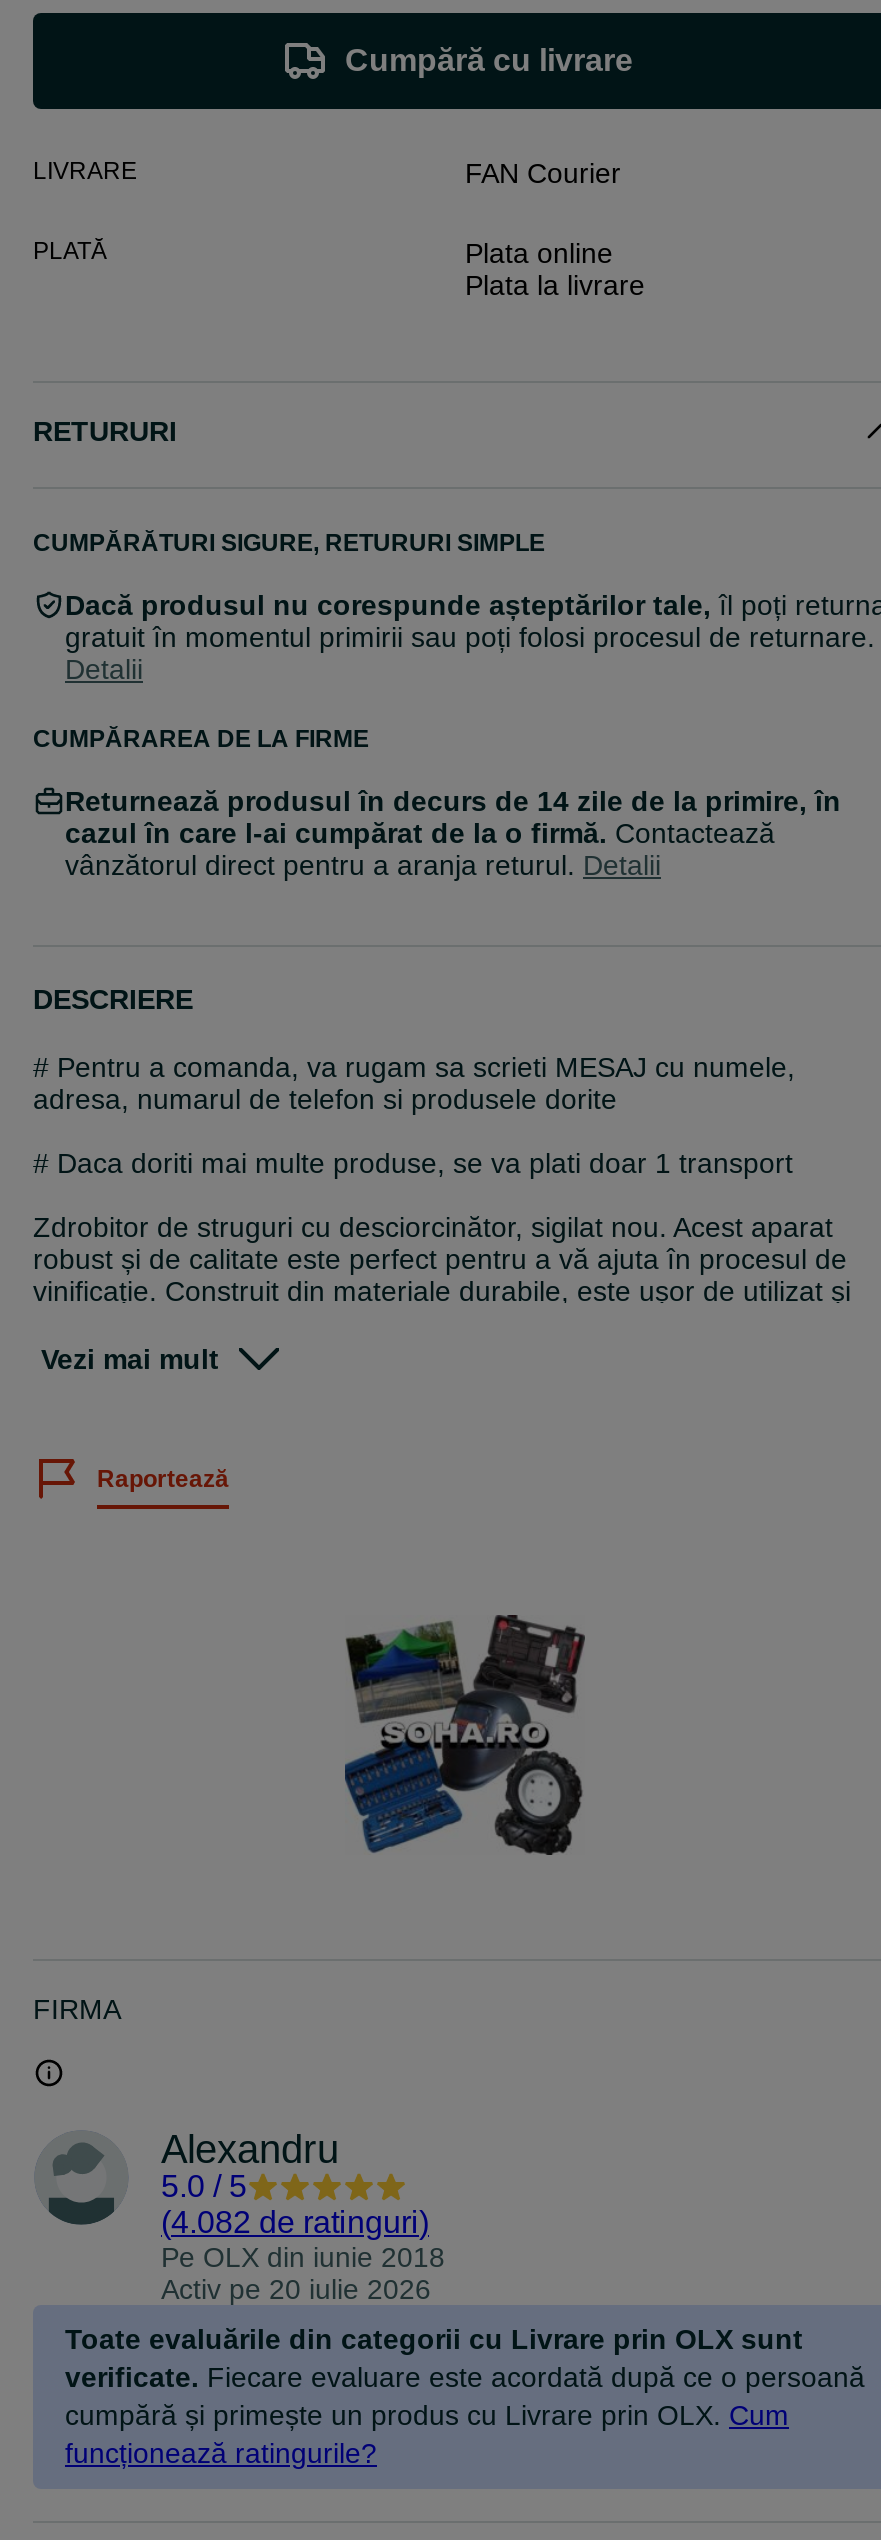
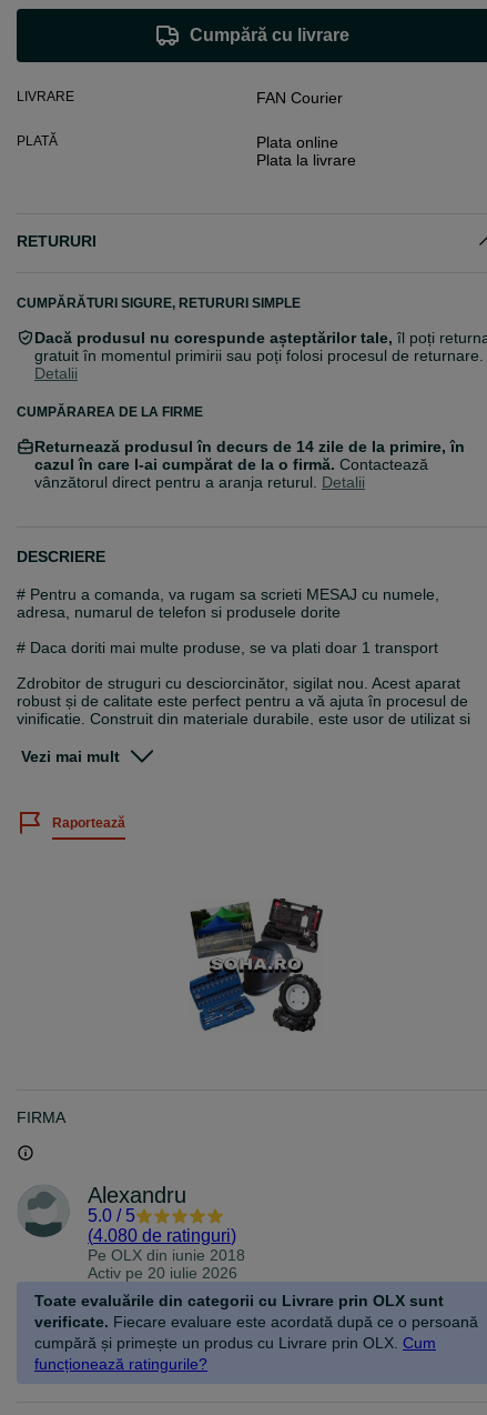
- (4.082 de ratinguri)
+ (4.080 de ratinguri)
